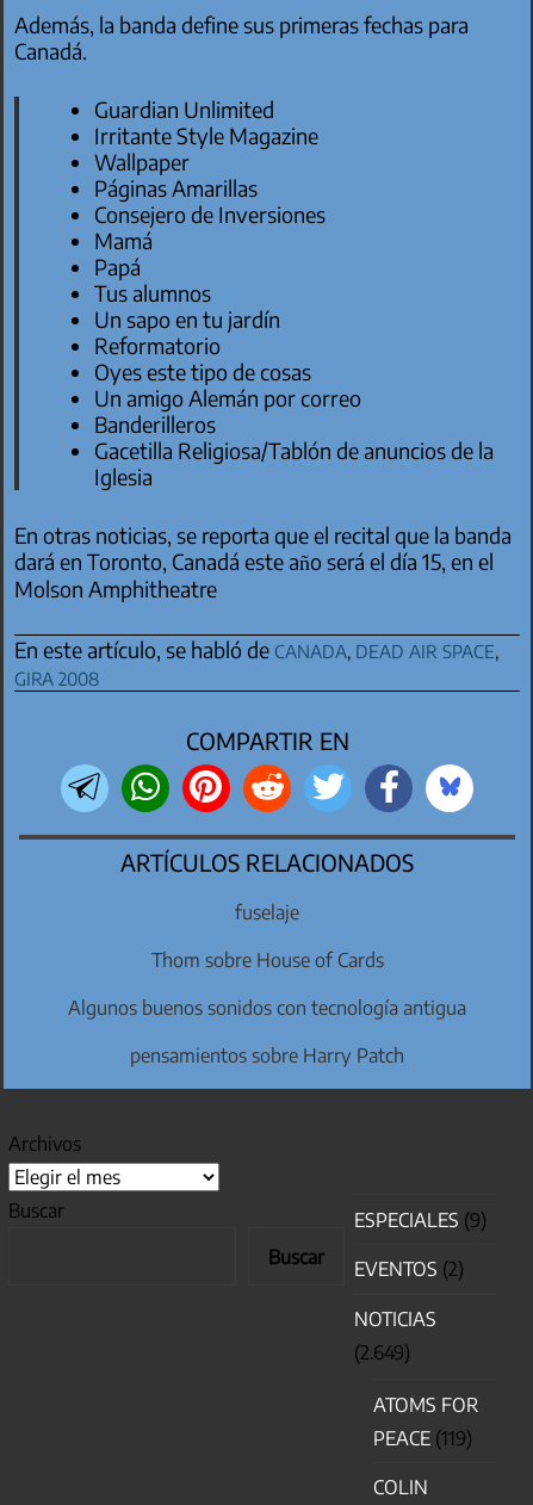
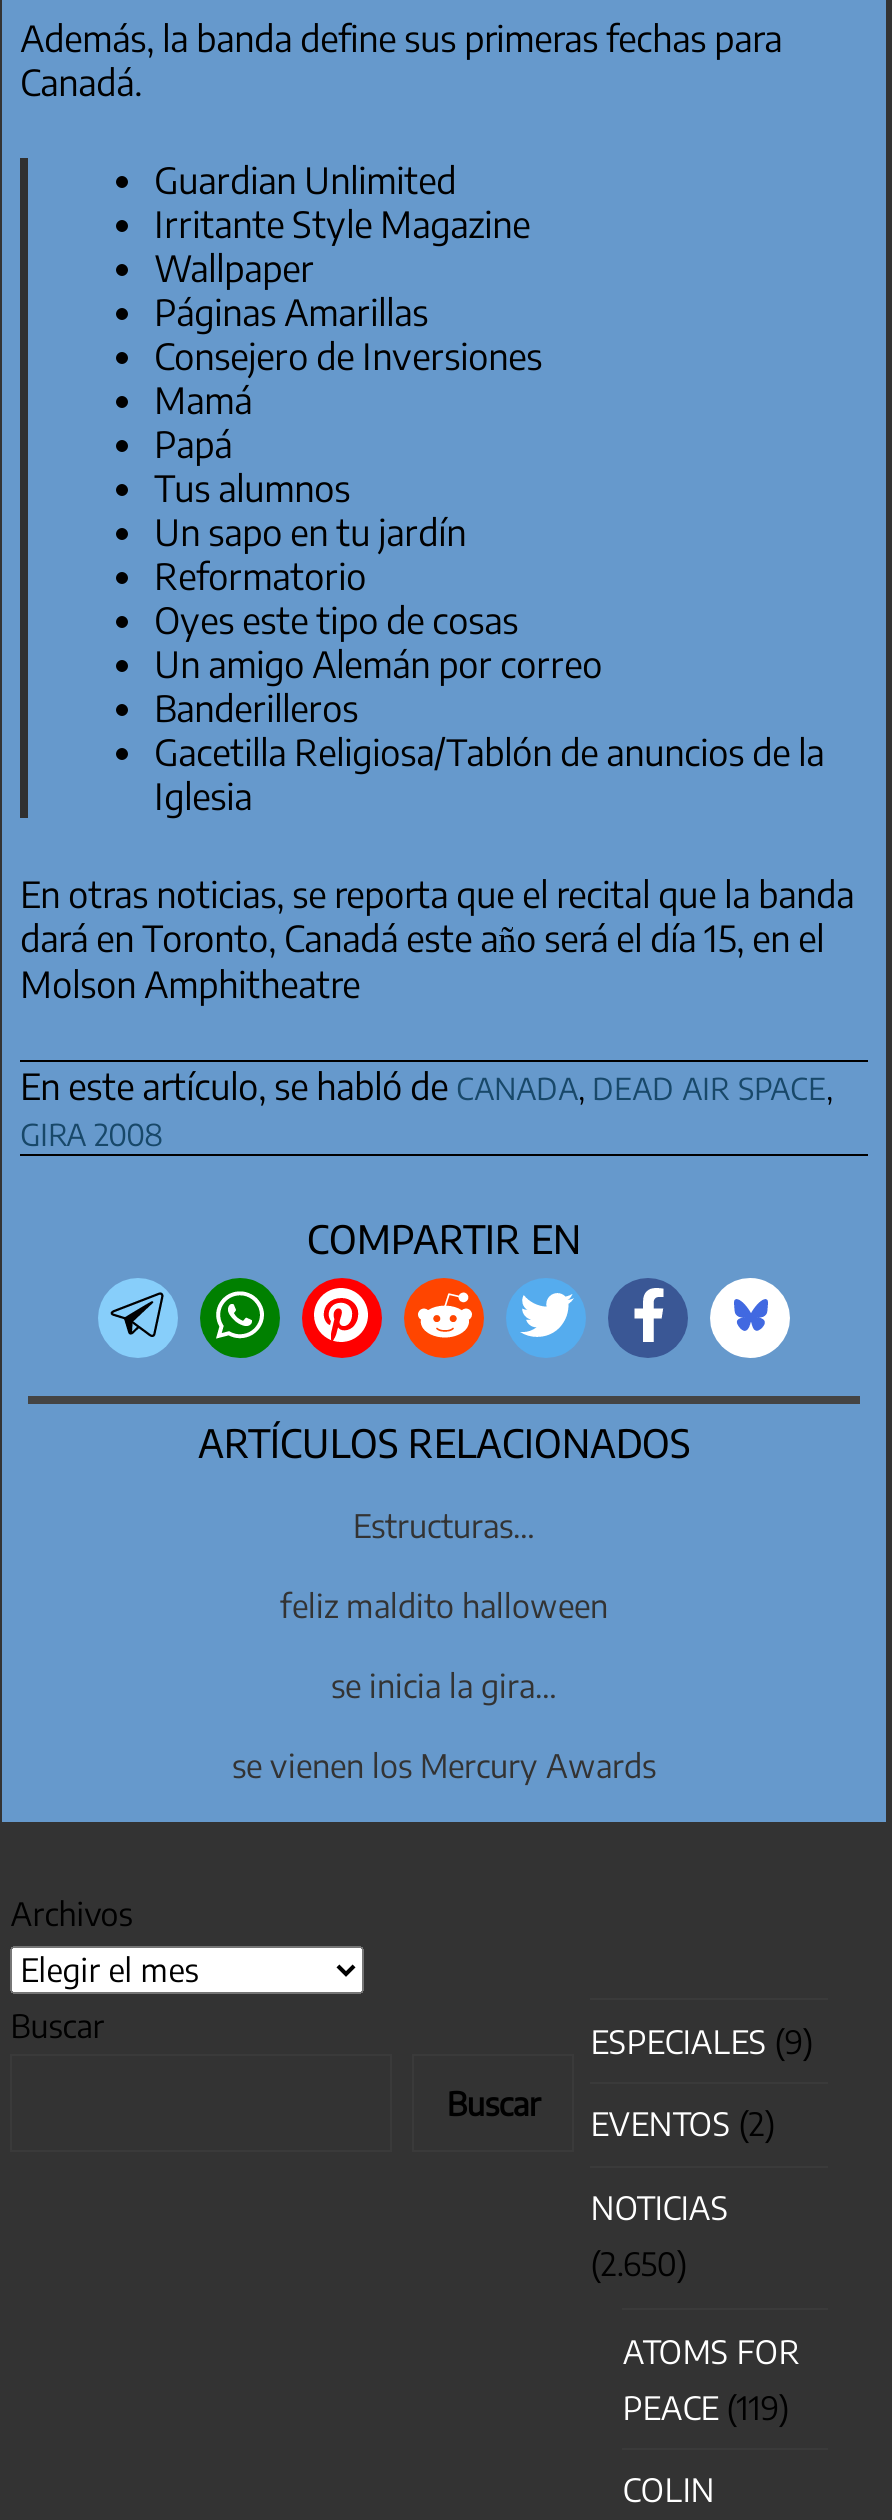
- fuselaje
+ Estructuras…

- Thom sobre House of Cards
+ feliz maldito halloween

- Algunos buenos sonidos con tecnología antigua
+ se inicia la gira…

- pensamientos sobre Harry Patch
+ se vienen los Mercury Awards

- (2.649)
+ (2.650)
